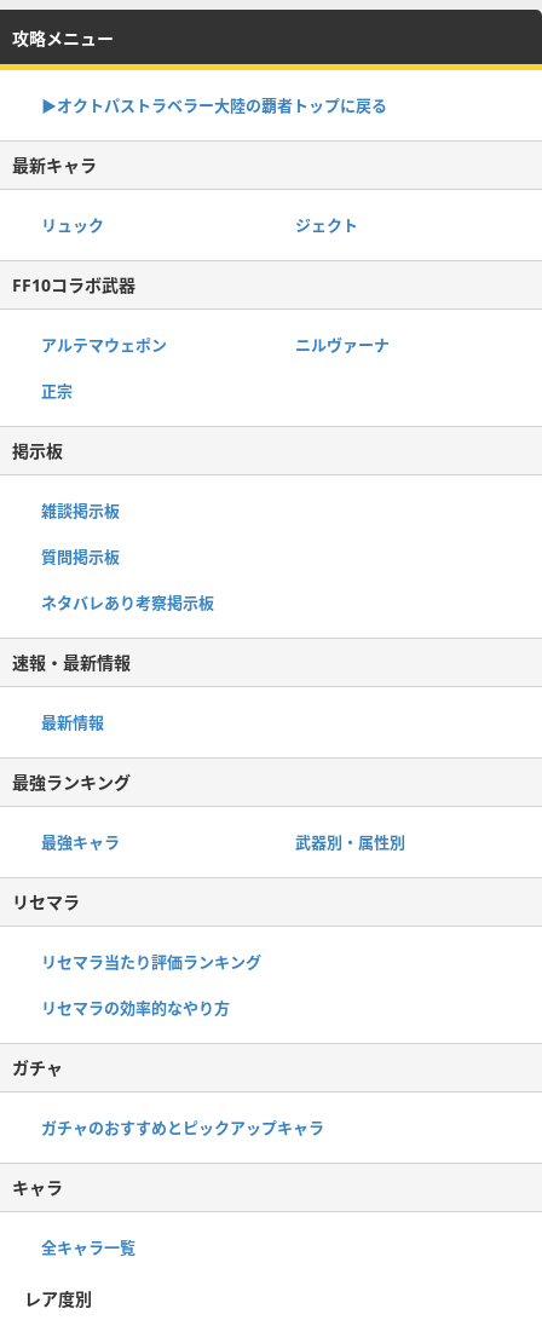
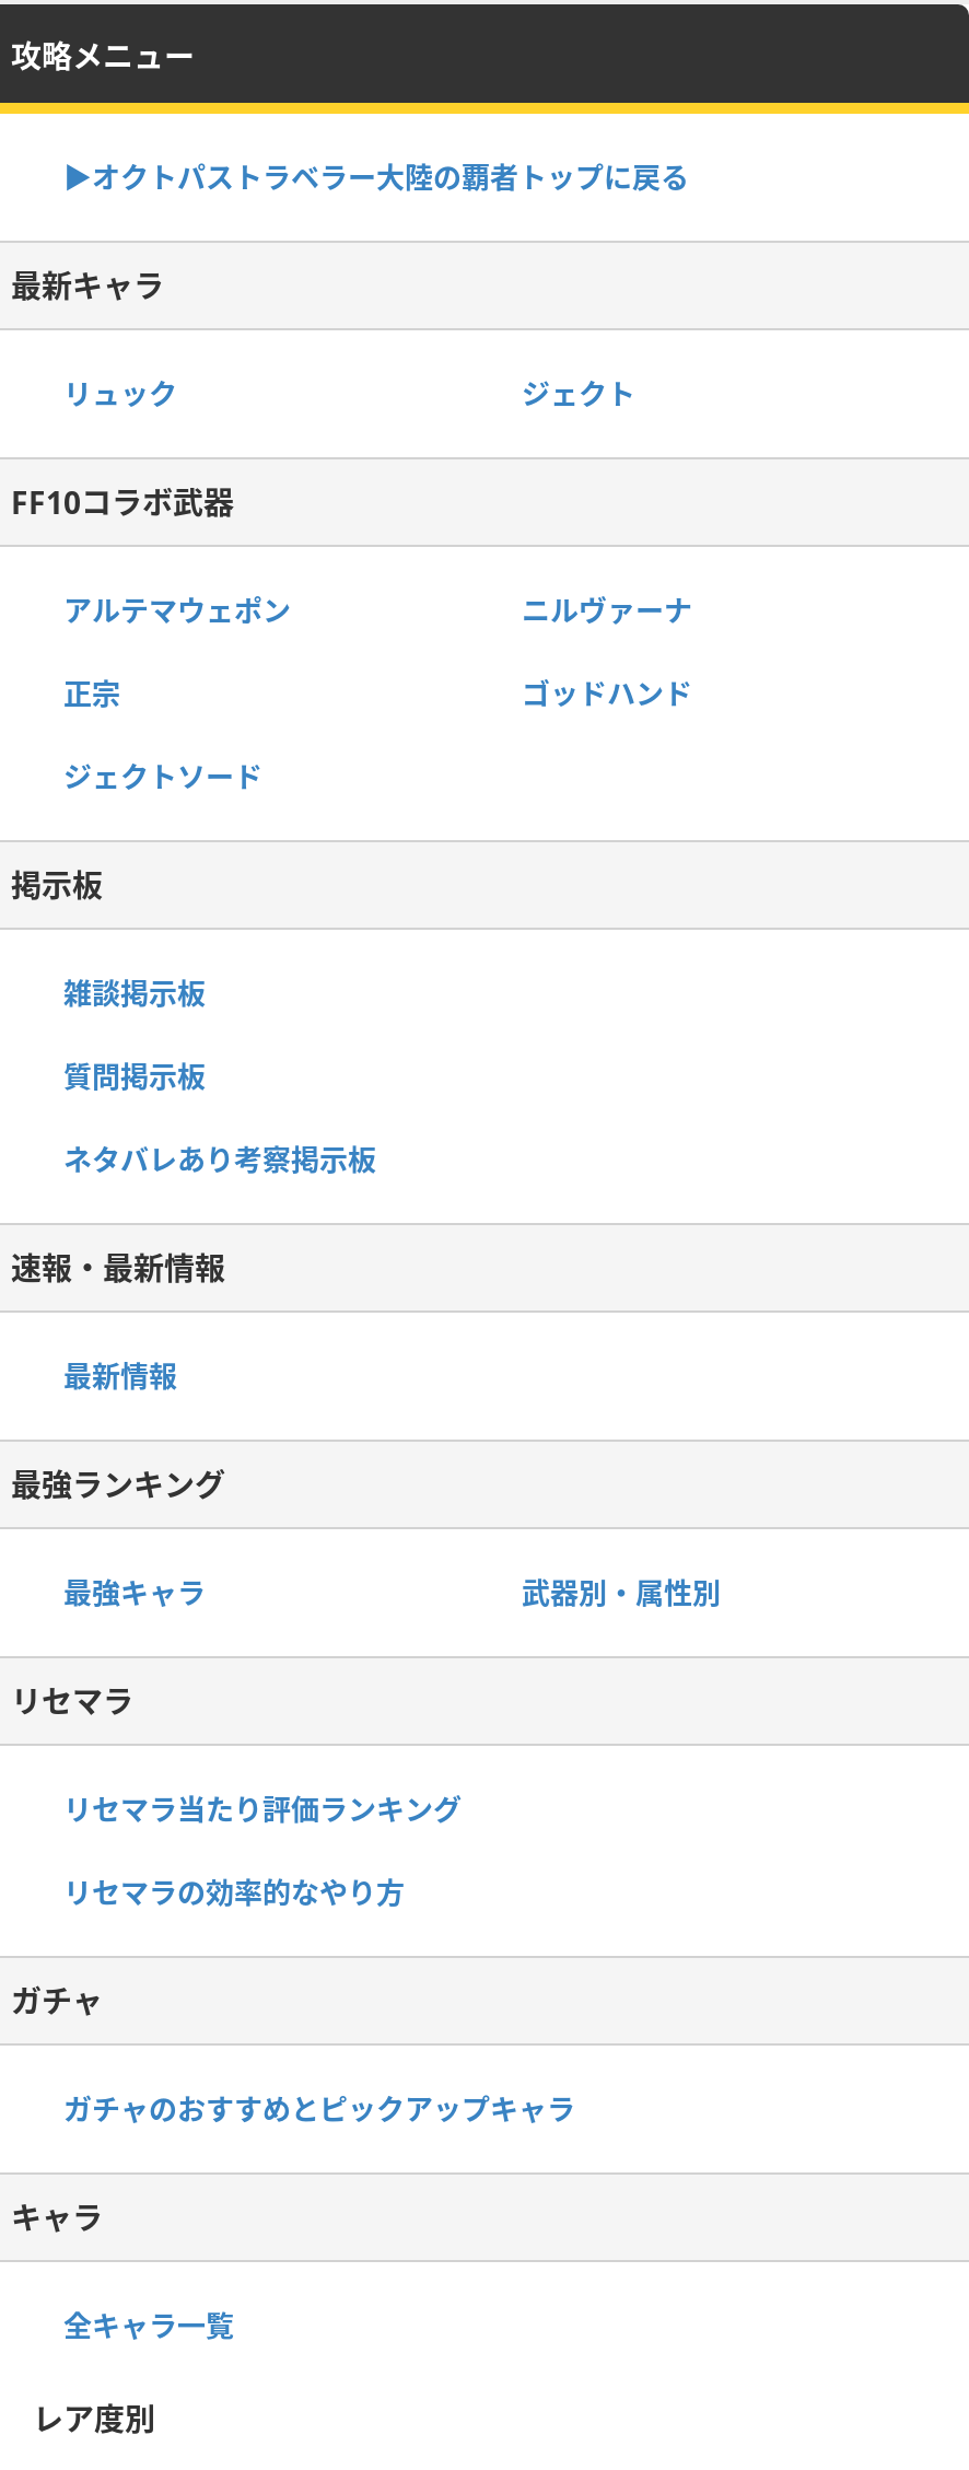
+ ゴッドハンド
+ ジェクトソード
